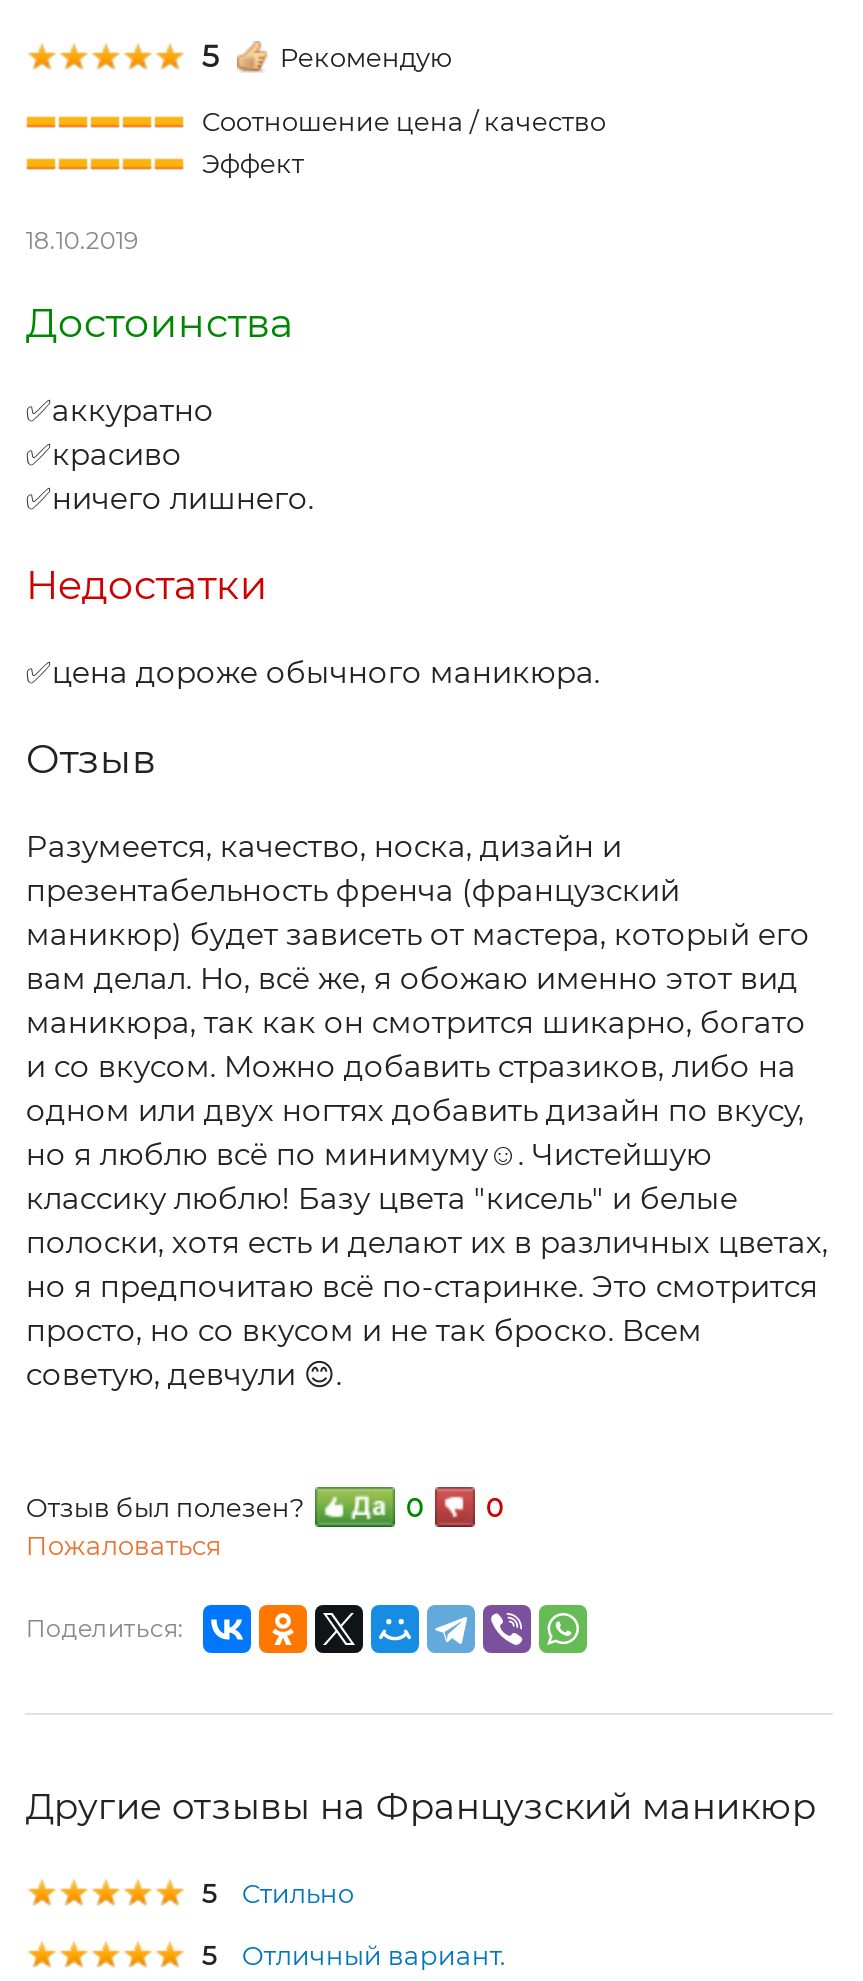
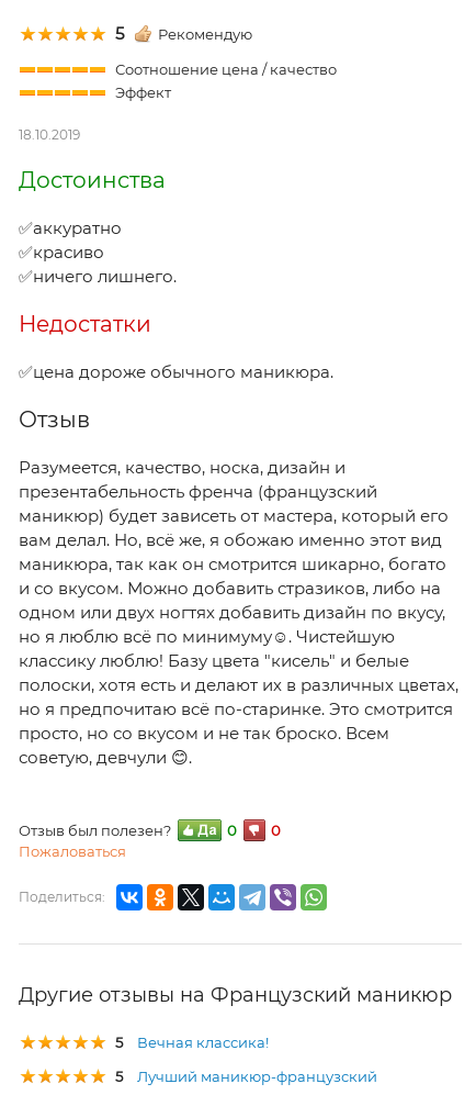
- Стильно
+ Вечная классика!

- Отличный вариант.
+ Лучший маникюр-французский
